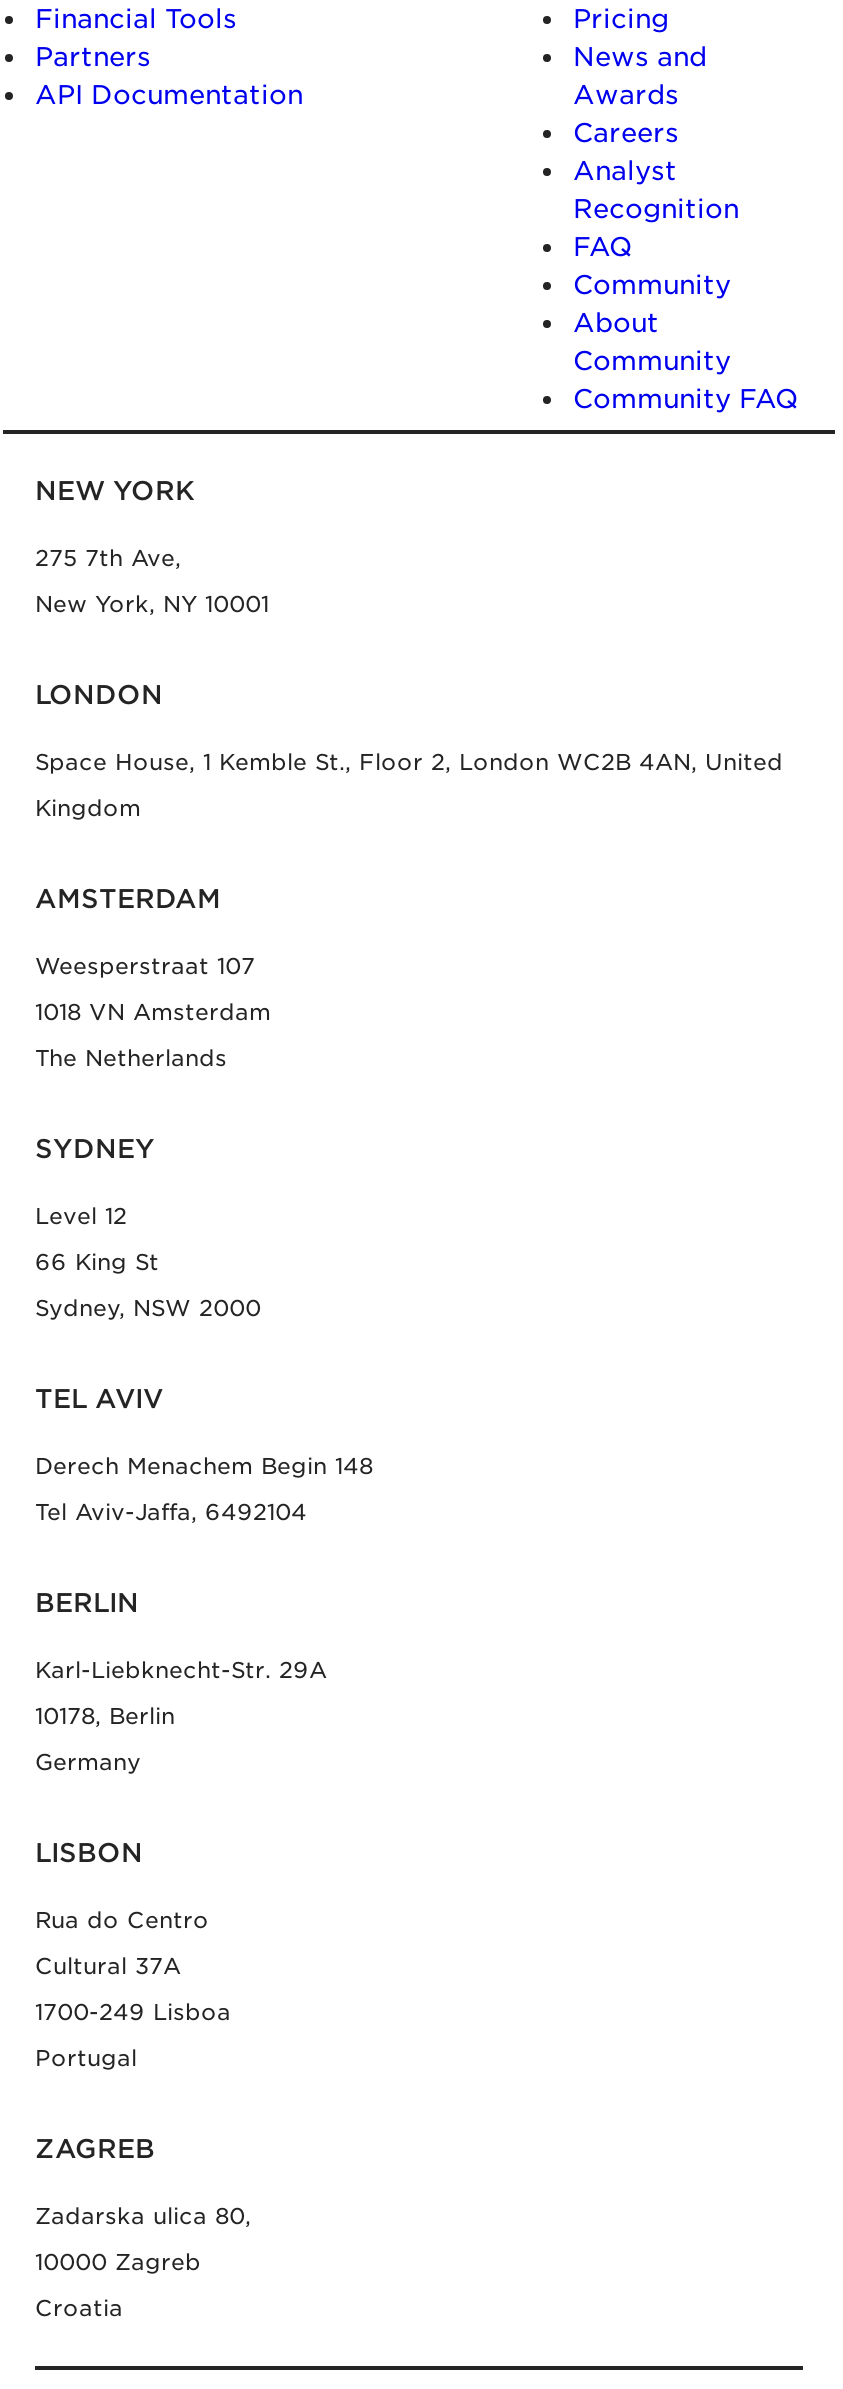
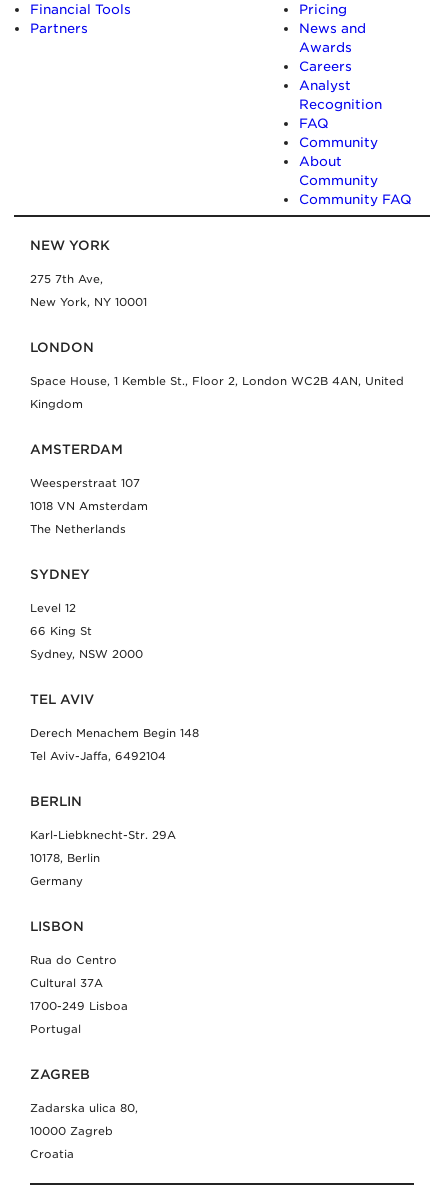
- API Documentation
